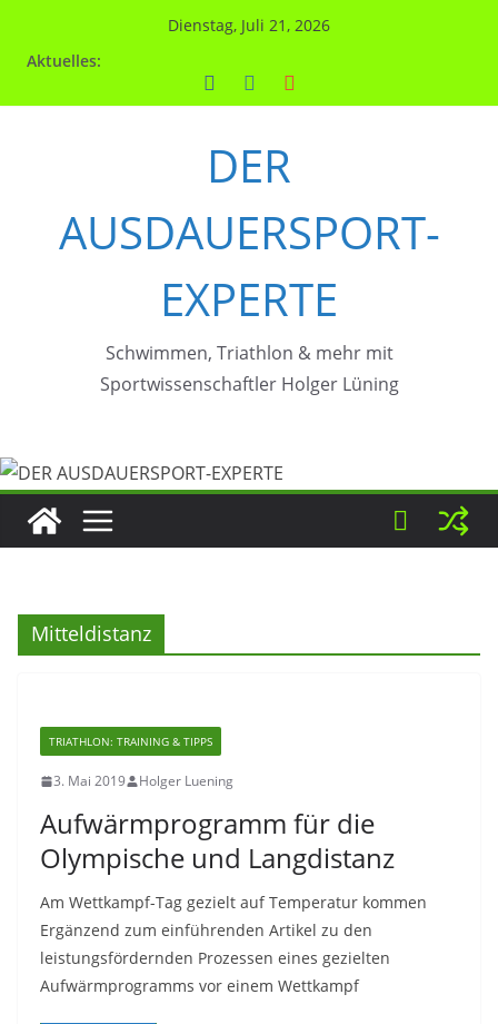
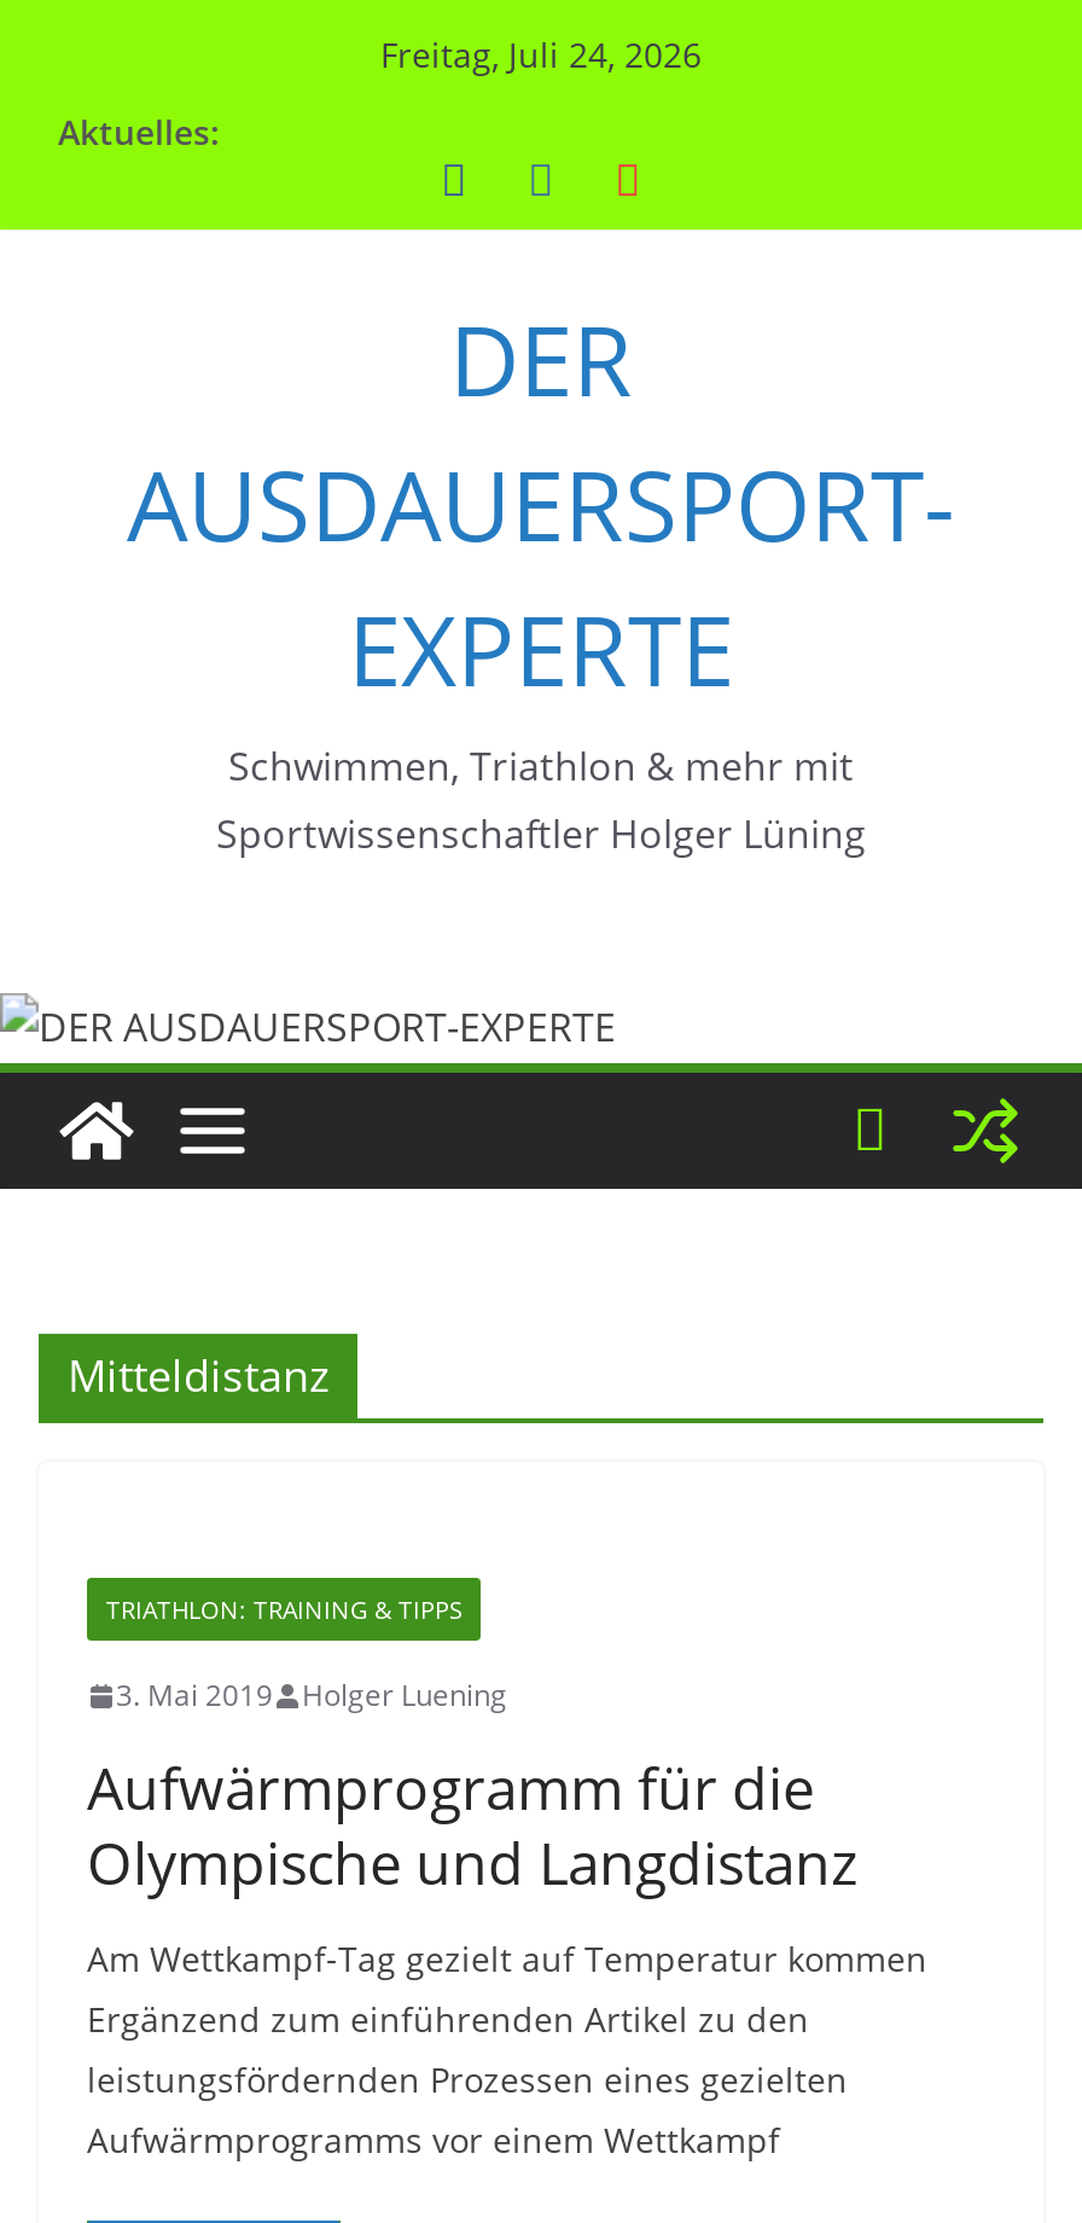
- Dienstag, Juli 21, 2026
+ Freitag, Juli 24, 2026
